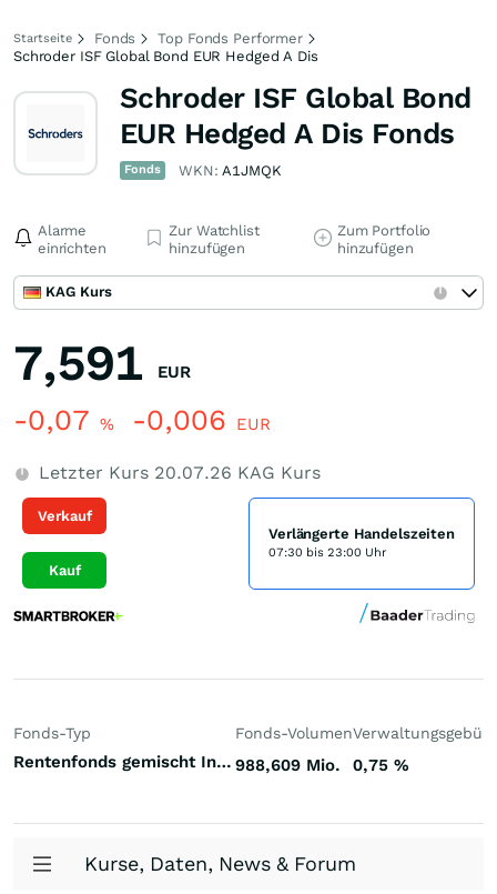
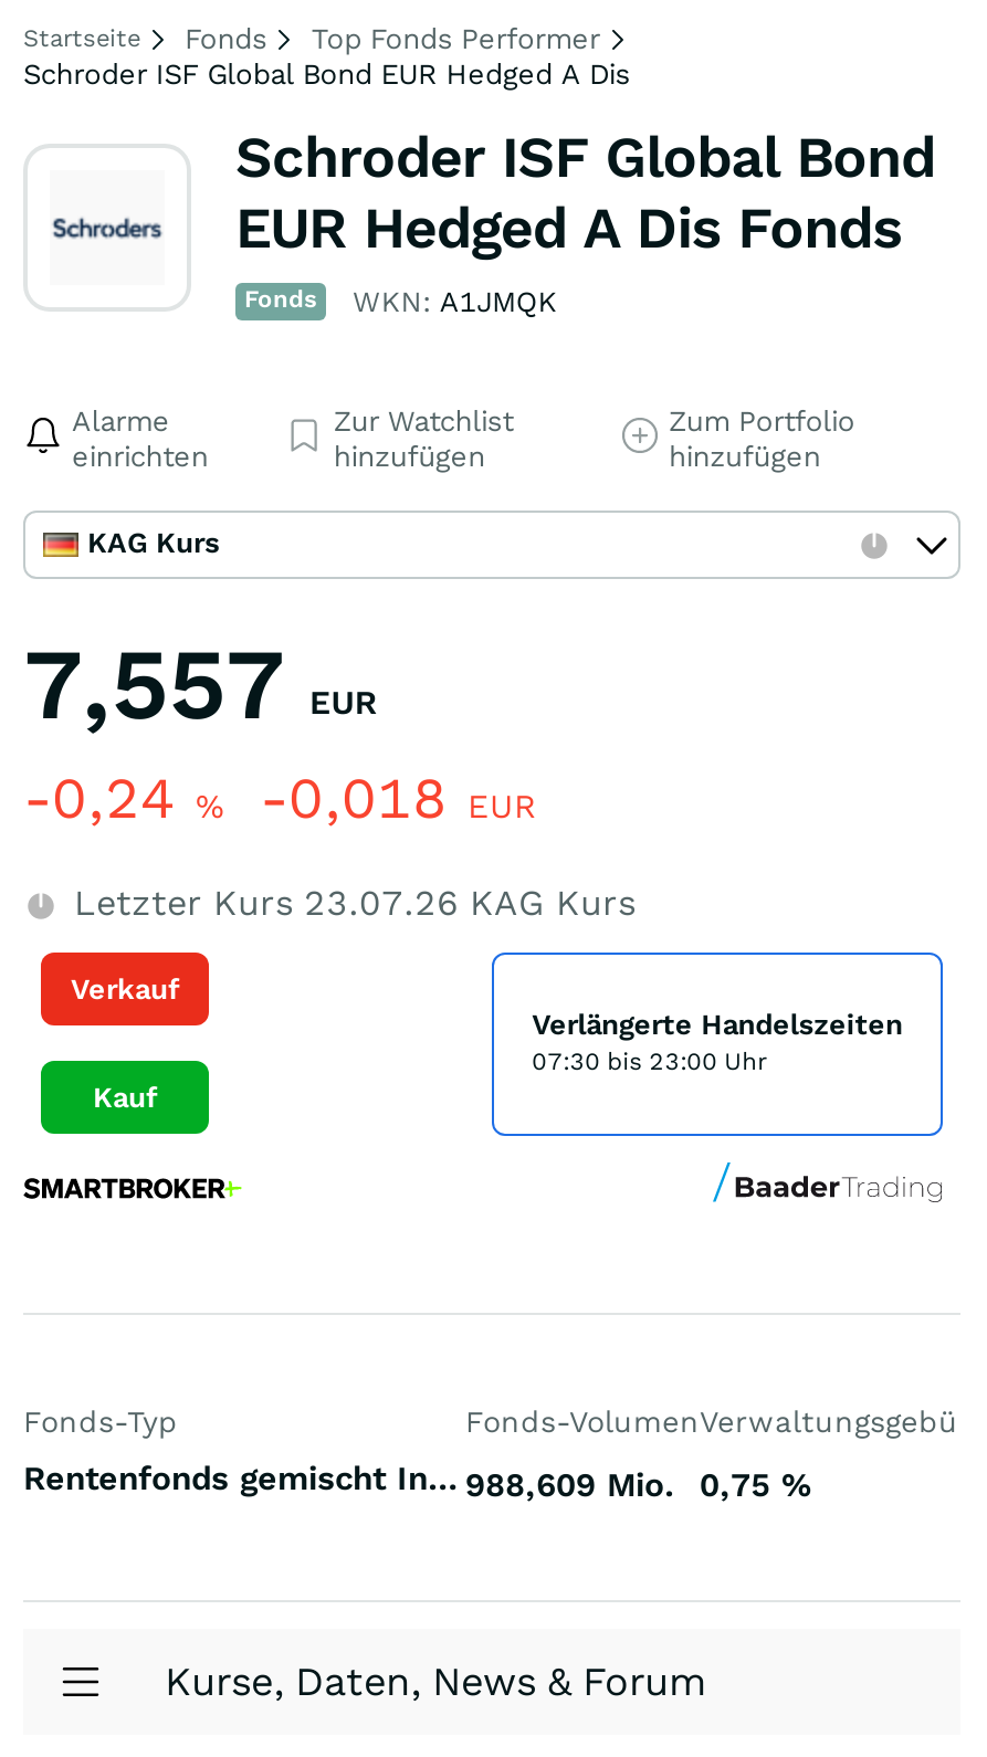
- 7,591 EUR
+ 7,557 EUR

- -0,07% -0,006 EUR
+ -0,24% -0,018 EUR

- Letzter Kurs 20.07.26 KAG Kurs
+ Letzter Kurs 23.07.26 KAG Kurs
